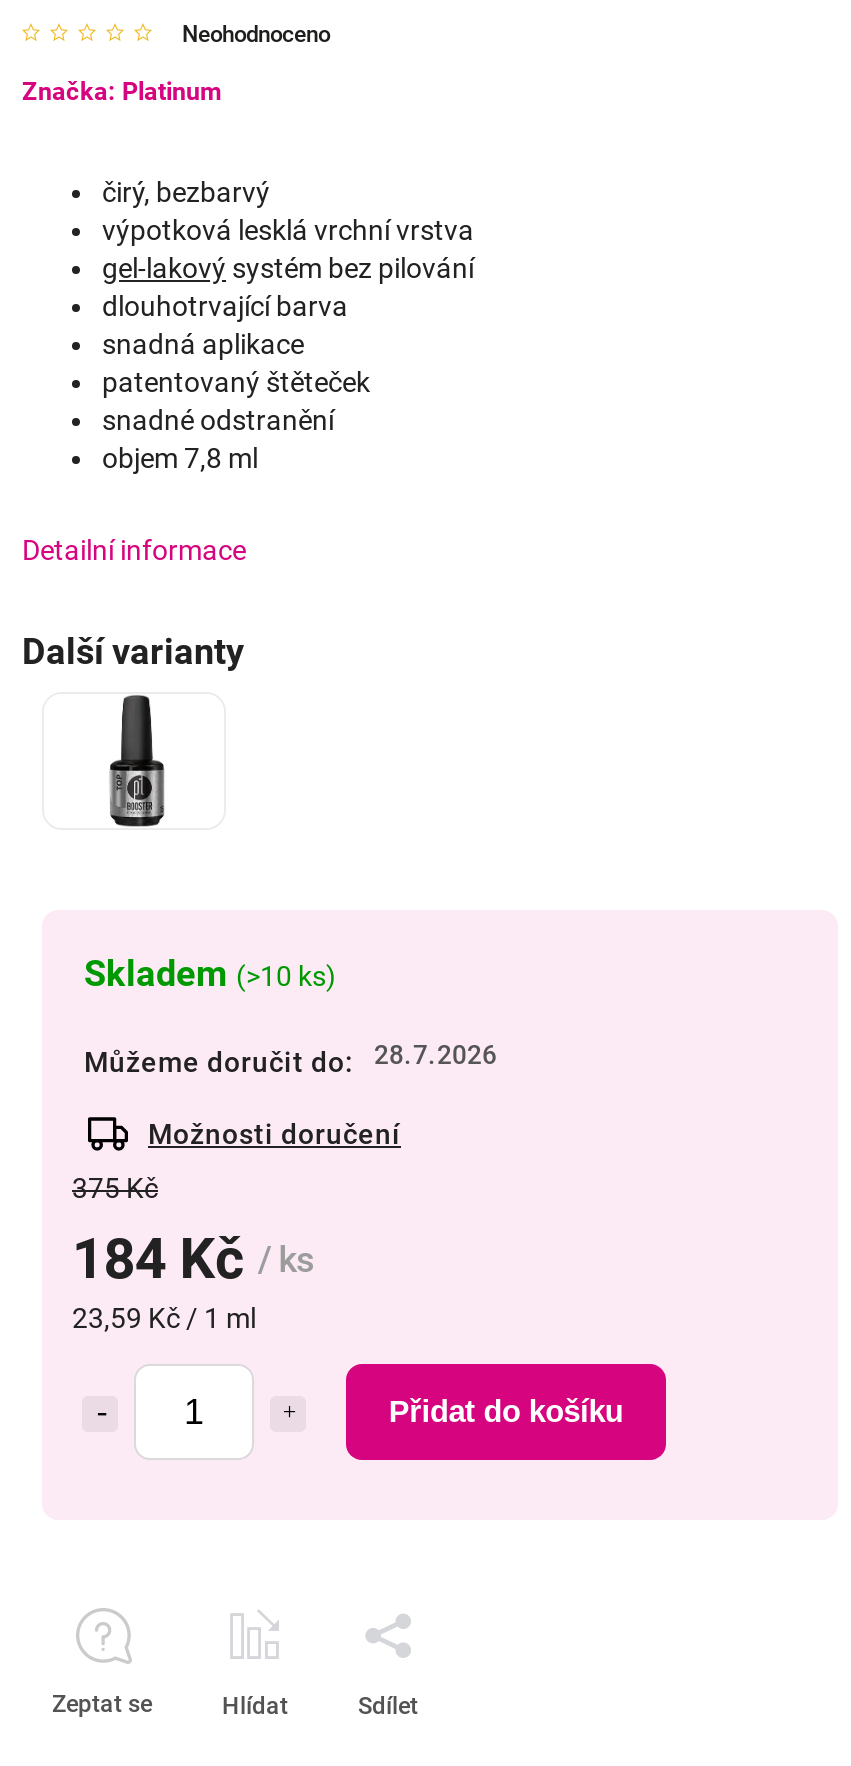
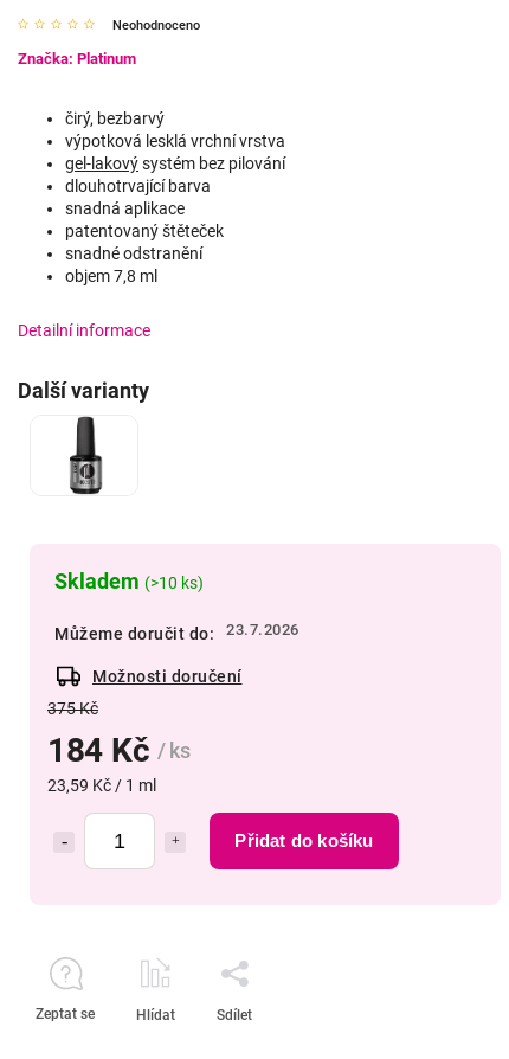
- Můžeme doručit do: 28.7.2026
+ Můžeme doručit do: 23.7.2026
